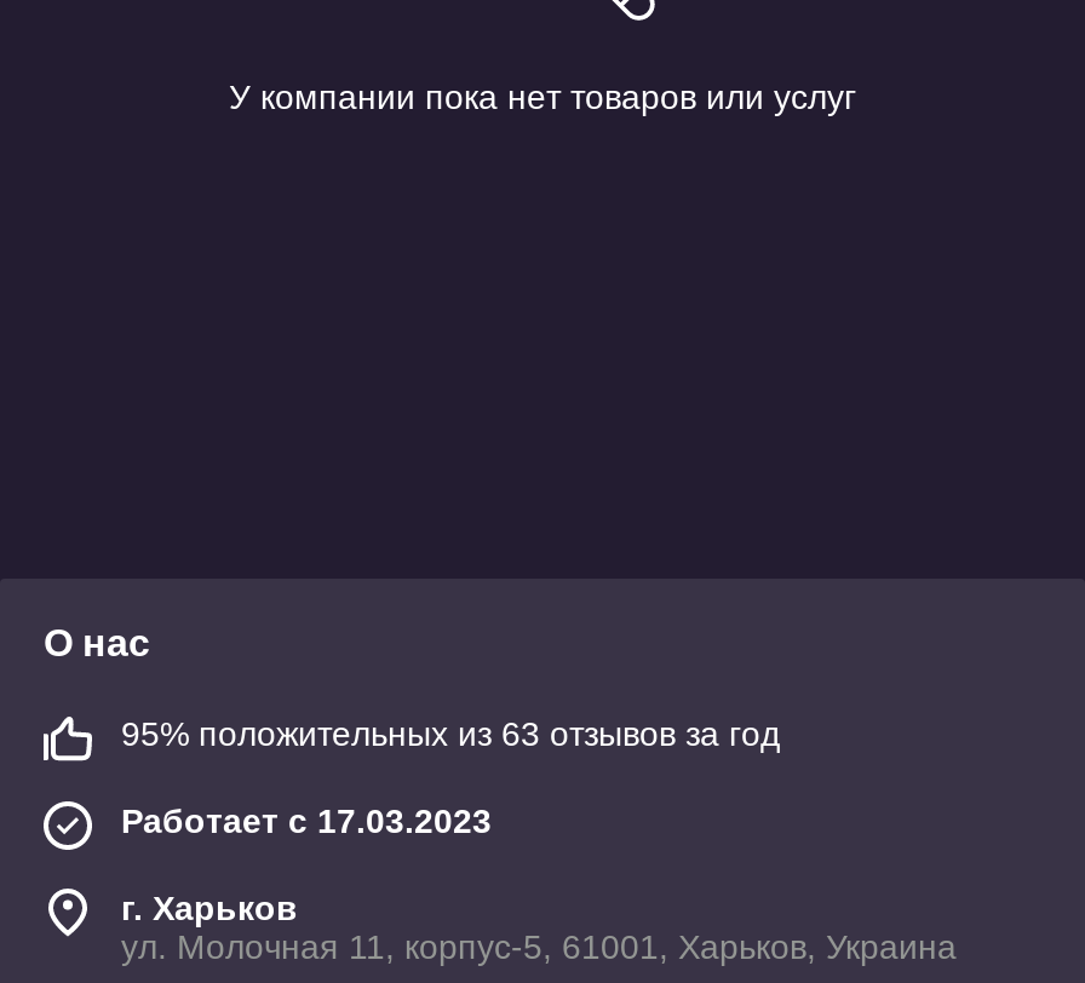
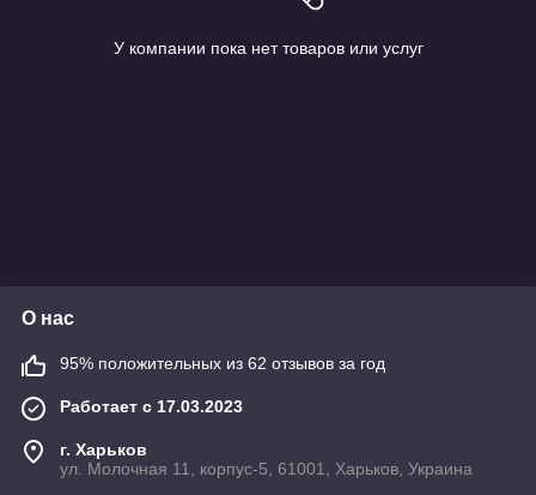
- 95% положительных из 63 отзывов за год
+ 95% положительных из 62 отзывов за год
